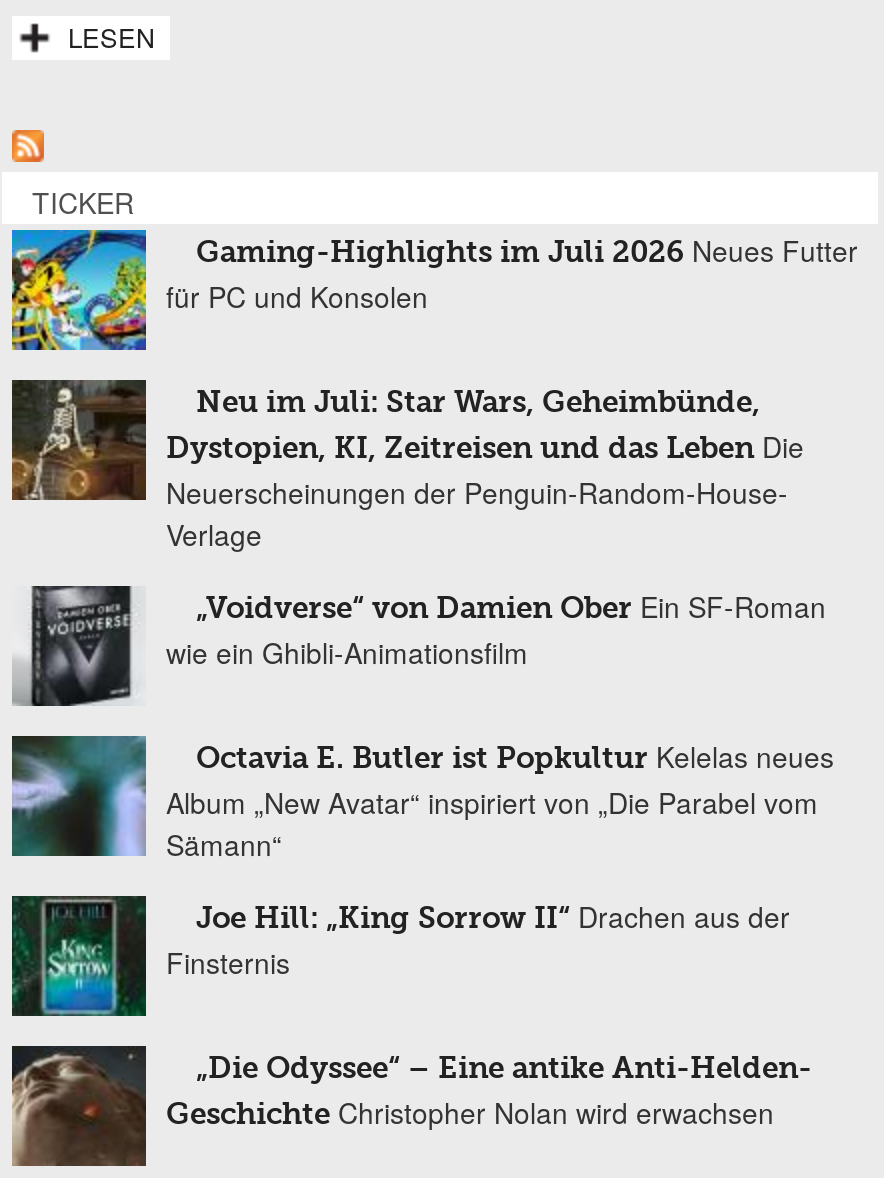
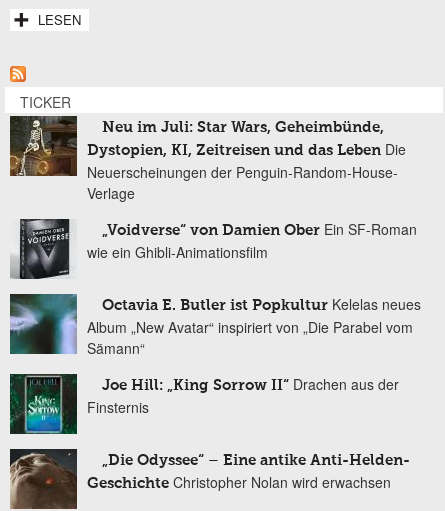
- [image]
- Gaming-Highlights im Juli 2026 Neues Futter
- für PC und Konsolen
